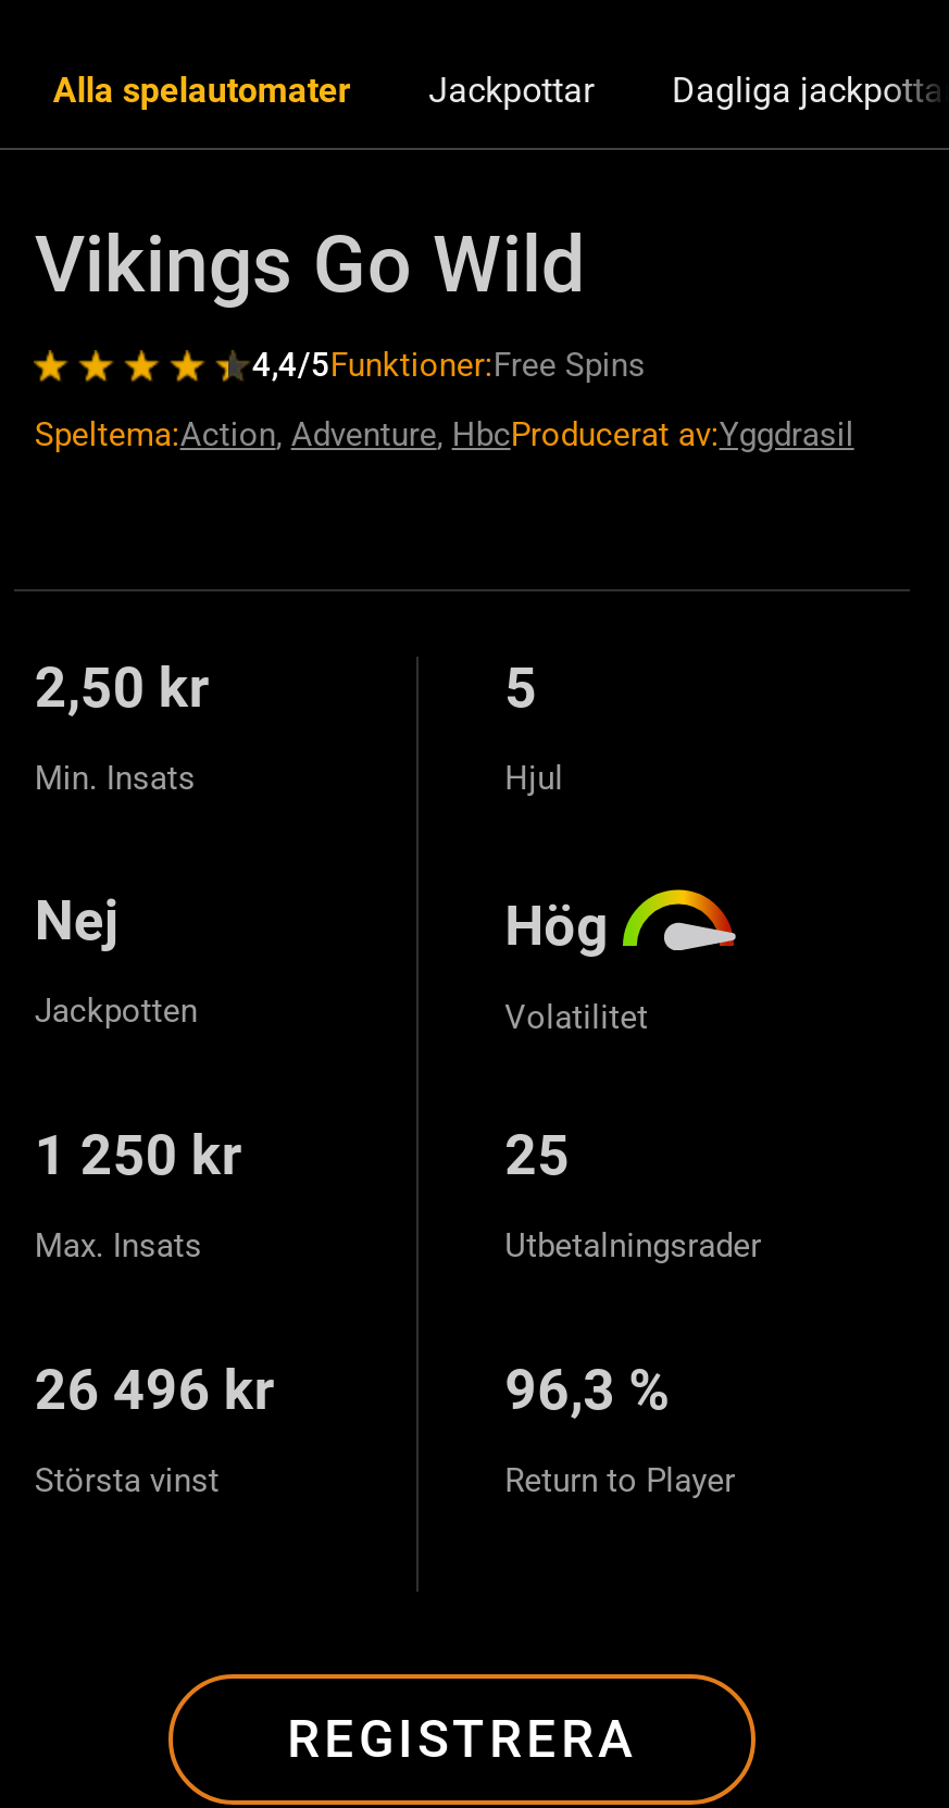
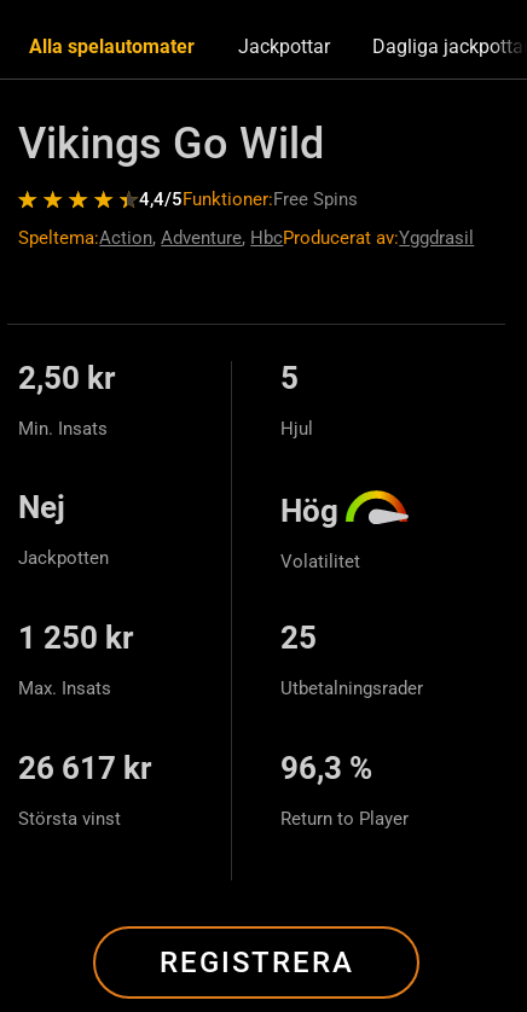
- 26 496 kr
+ 26 617 kr
